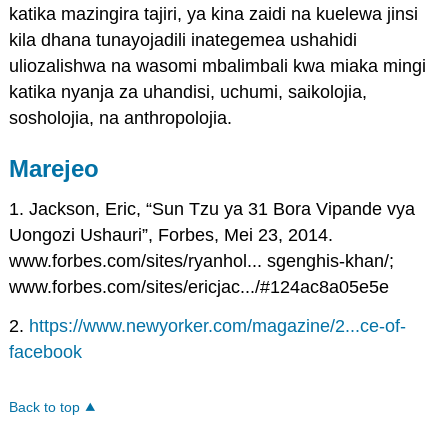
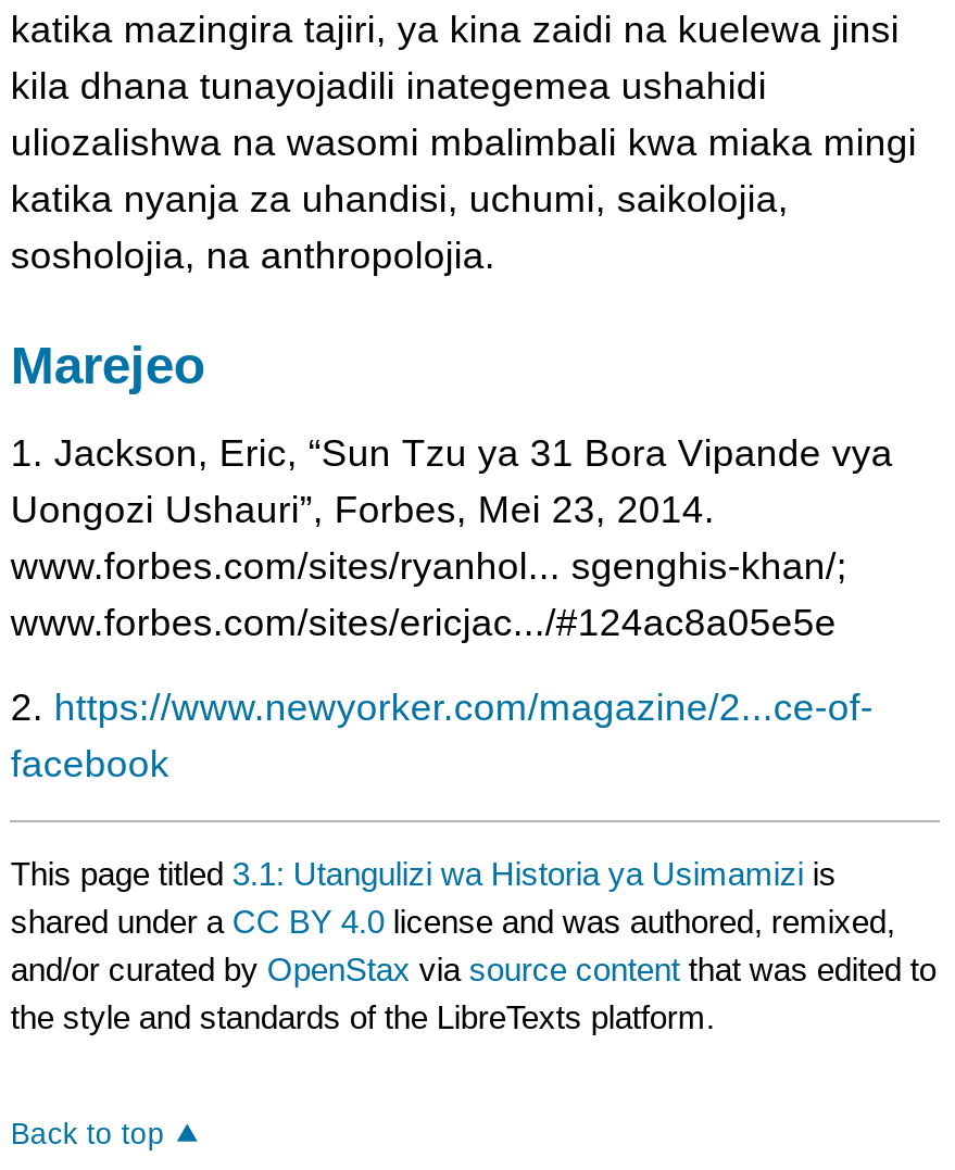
+ This page titled 3.1: Utangulizi wa Historia ya Usimamizi is
+ shared under a CC BY 4.0 license and was authored, remixed,
+ and/or curated by OpenStax via source content that was edited to
+ the style and standards of the LibreTexts platform.
